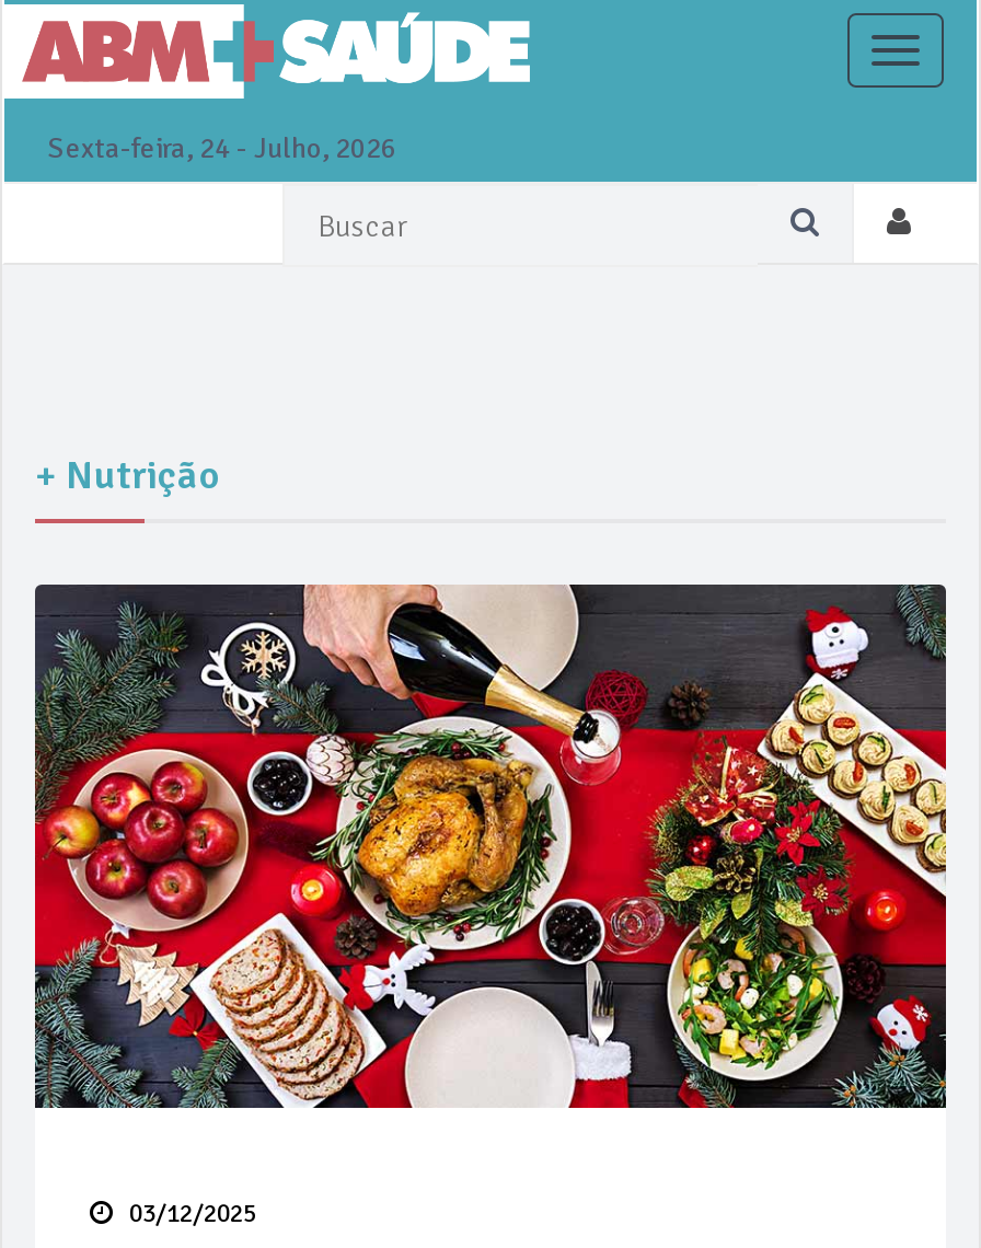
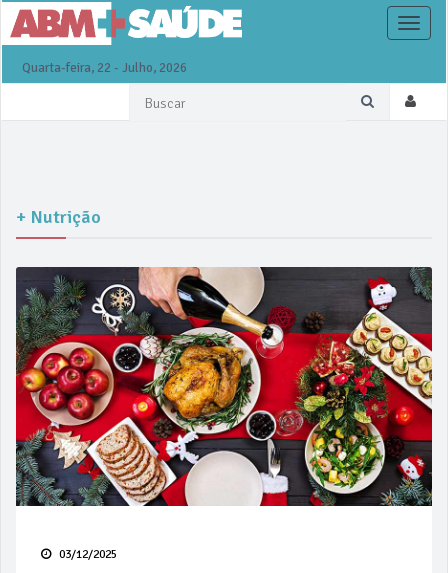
- Sexta-feira, 24 - Julho, 2026
+ Quarta-feira, 22 - Julho, 2026
